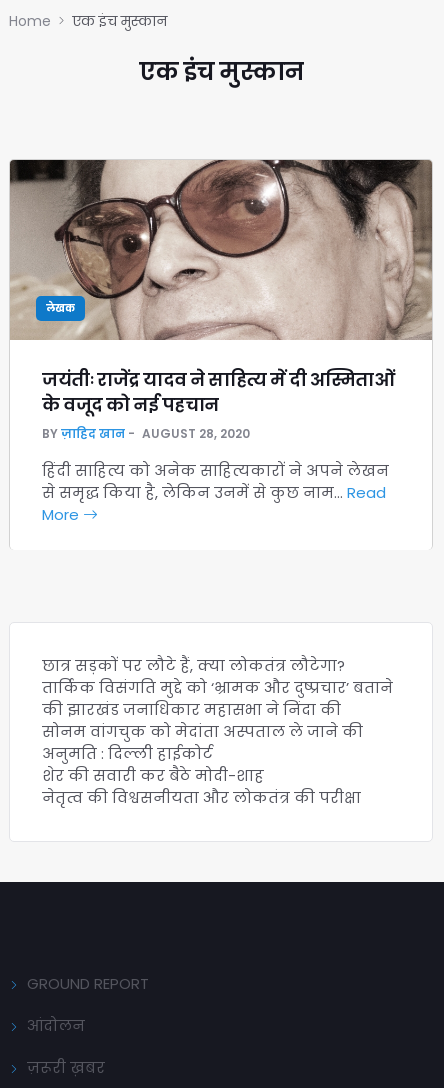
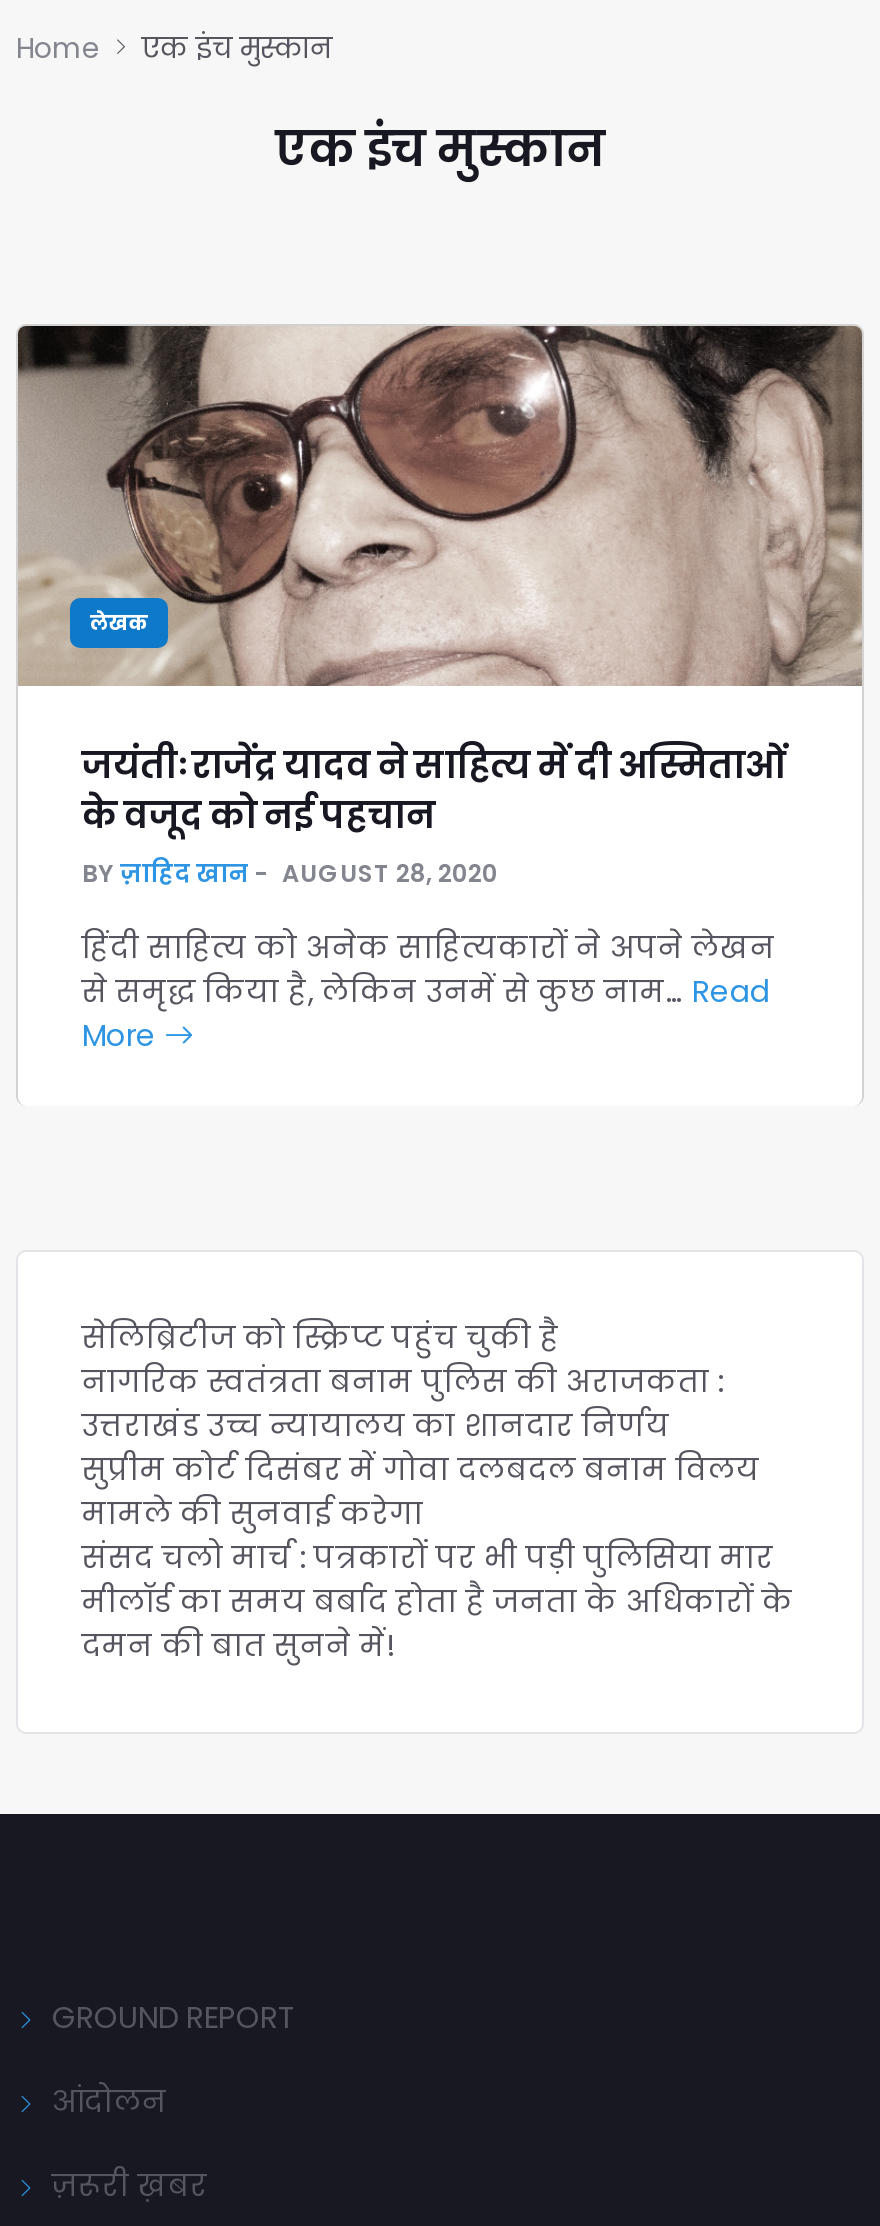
- छात्र सड़कों पर लौटे हैं, क्या लोकतंत्र लौटेगा?
- तार्किक विसंगति मुद्दे को ‘भ्रामक और दुष्प्रचार’ बताने
- की झारखंड जनाधिकार महासभा ने निंदा की
- सोनम वांगचुक को मेदांता अस्पताल ले जाने की
- अनुमति : दिल्ली हाईकोर्ट
- शेर की सवारी कर बैठे मोदी-शाह
- नेतृत्व की विश्वसनीयता और लोकतंत्र की परीक्षा
+ सेलिब्रिटीज को स्क्रिप्ट पहुंच चुकी है
+ नागरिक स्वतंत्रता बनाम पुलिस की अराजकता :
+ उत्तराखंड उच्च न्यायालय का शानदार निर्णय
+ सुप्रीम कोर्ट दिसंबर में गोवा दलबदल बनाम विलय
+ मामले की सुनवाई करेगा
+ संसद चलो मार्च : पत्रकारों पर भी पड़ी पुलिसिया मार
+ मीलॉर्ड का समय बर्बाद होता है जनता के अधिकारों के
+ दमन की बात सुनने में!
